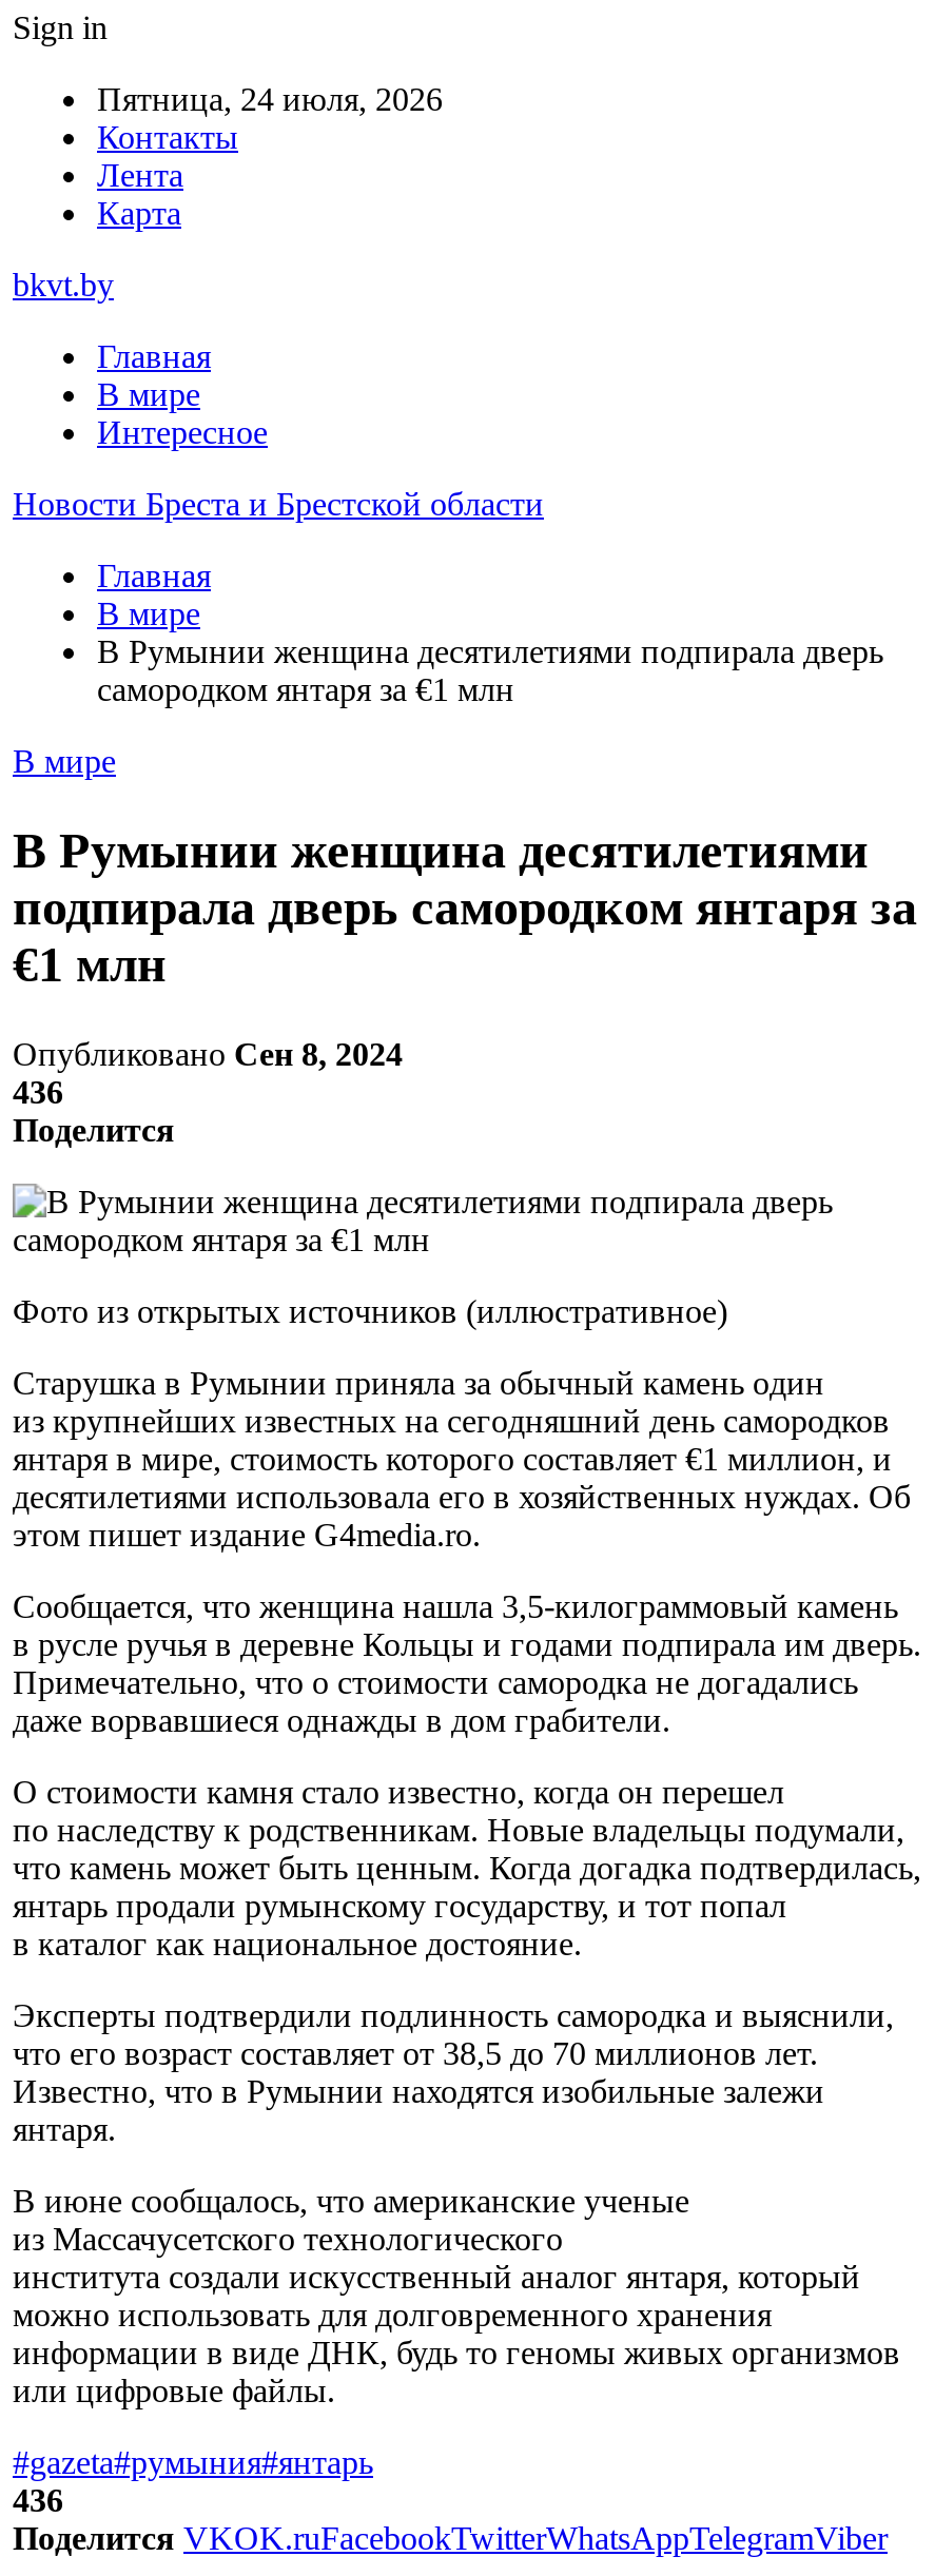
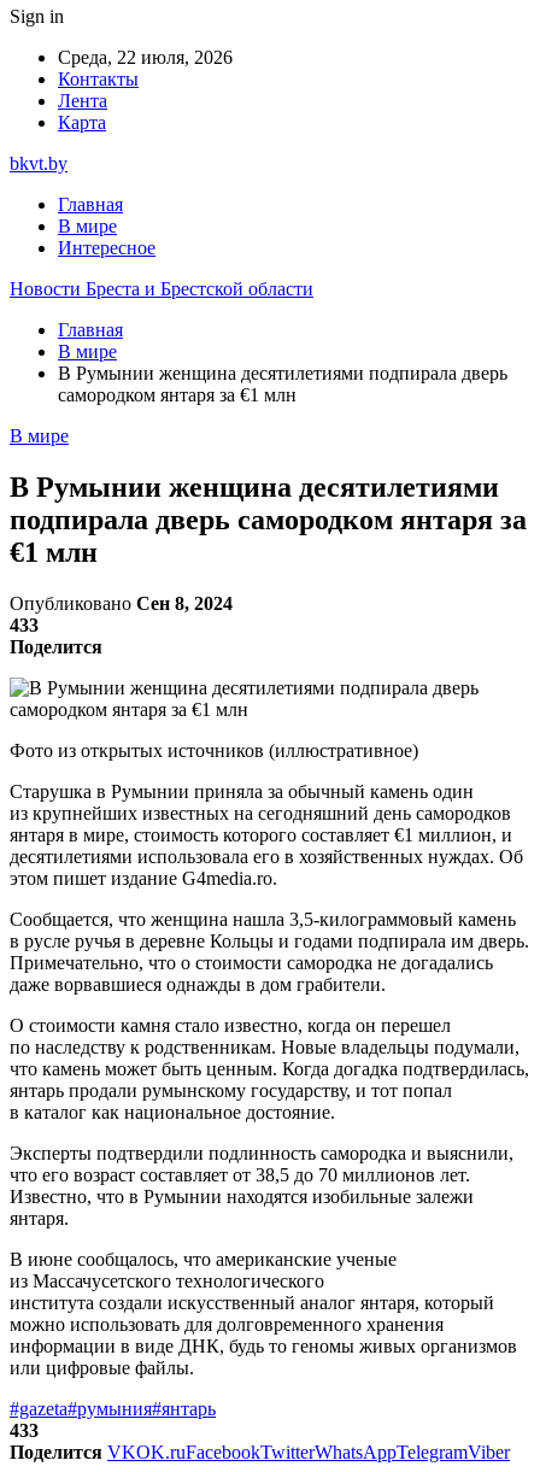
- Пятница, 24 июля, 2026
+ Среда, 22 июля, 2026

- 436
+ 433

- 436
+ 433
